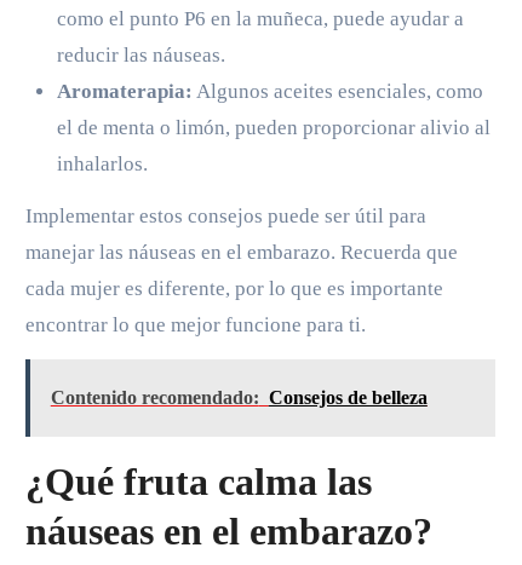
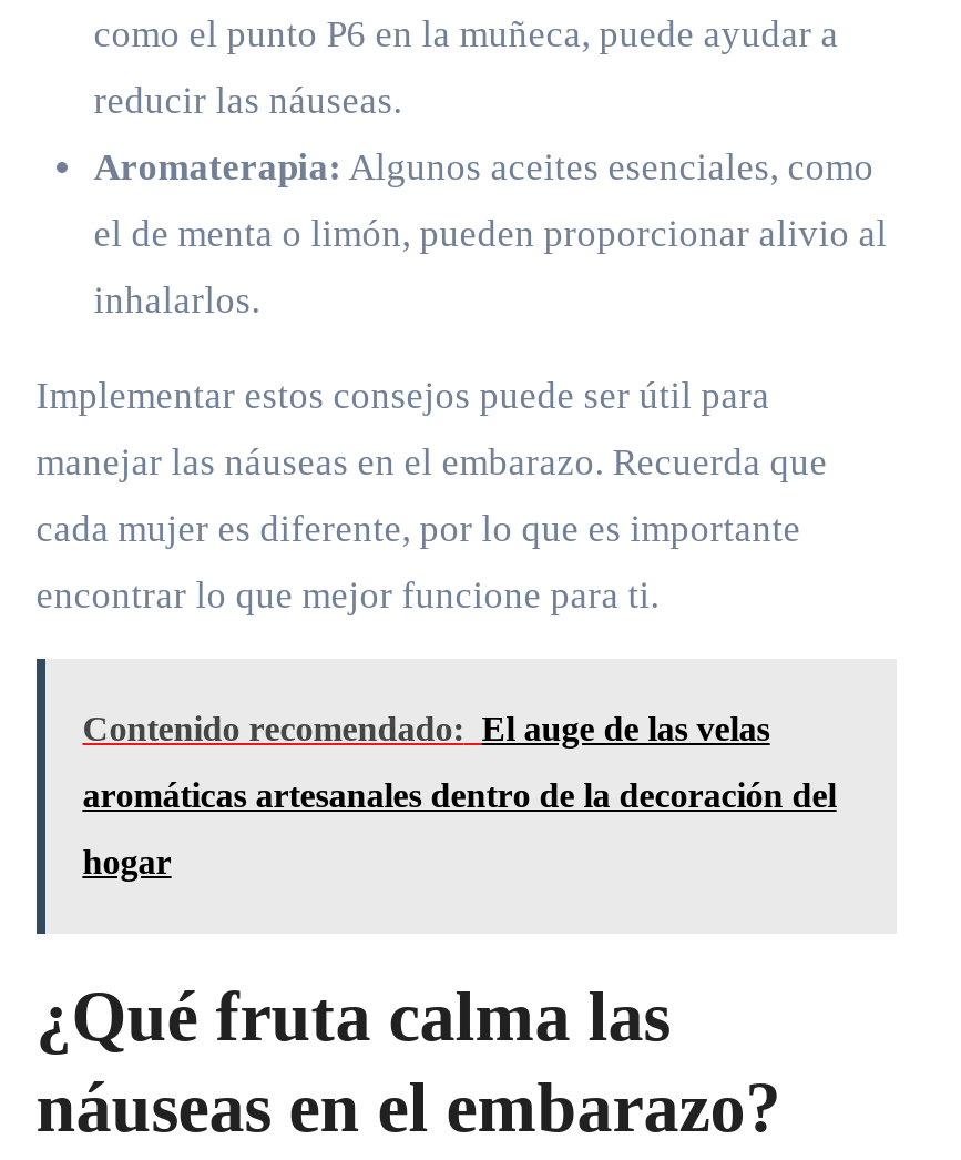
- Contenido recomendado: Consejos de belleza
+ Contenido recomendado: El auge de las velas
+ aromáticas artesanales dentro de la decoración del
+ hogar
